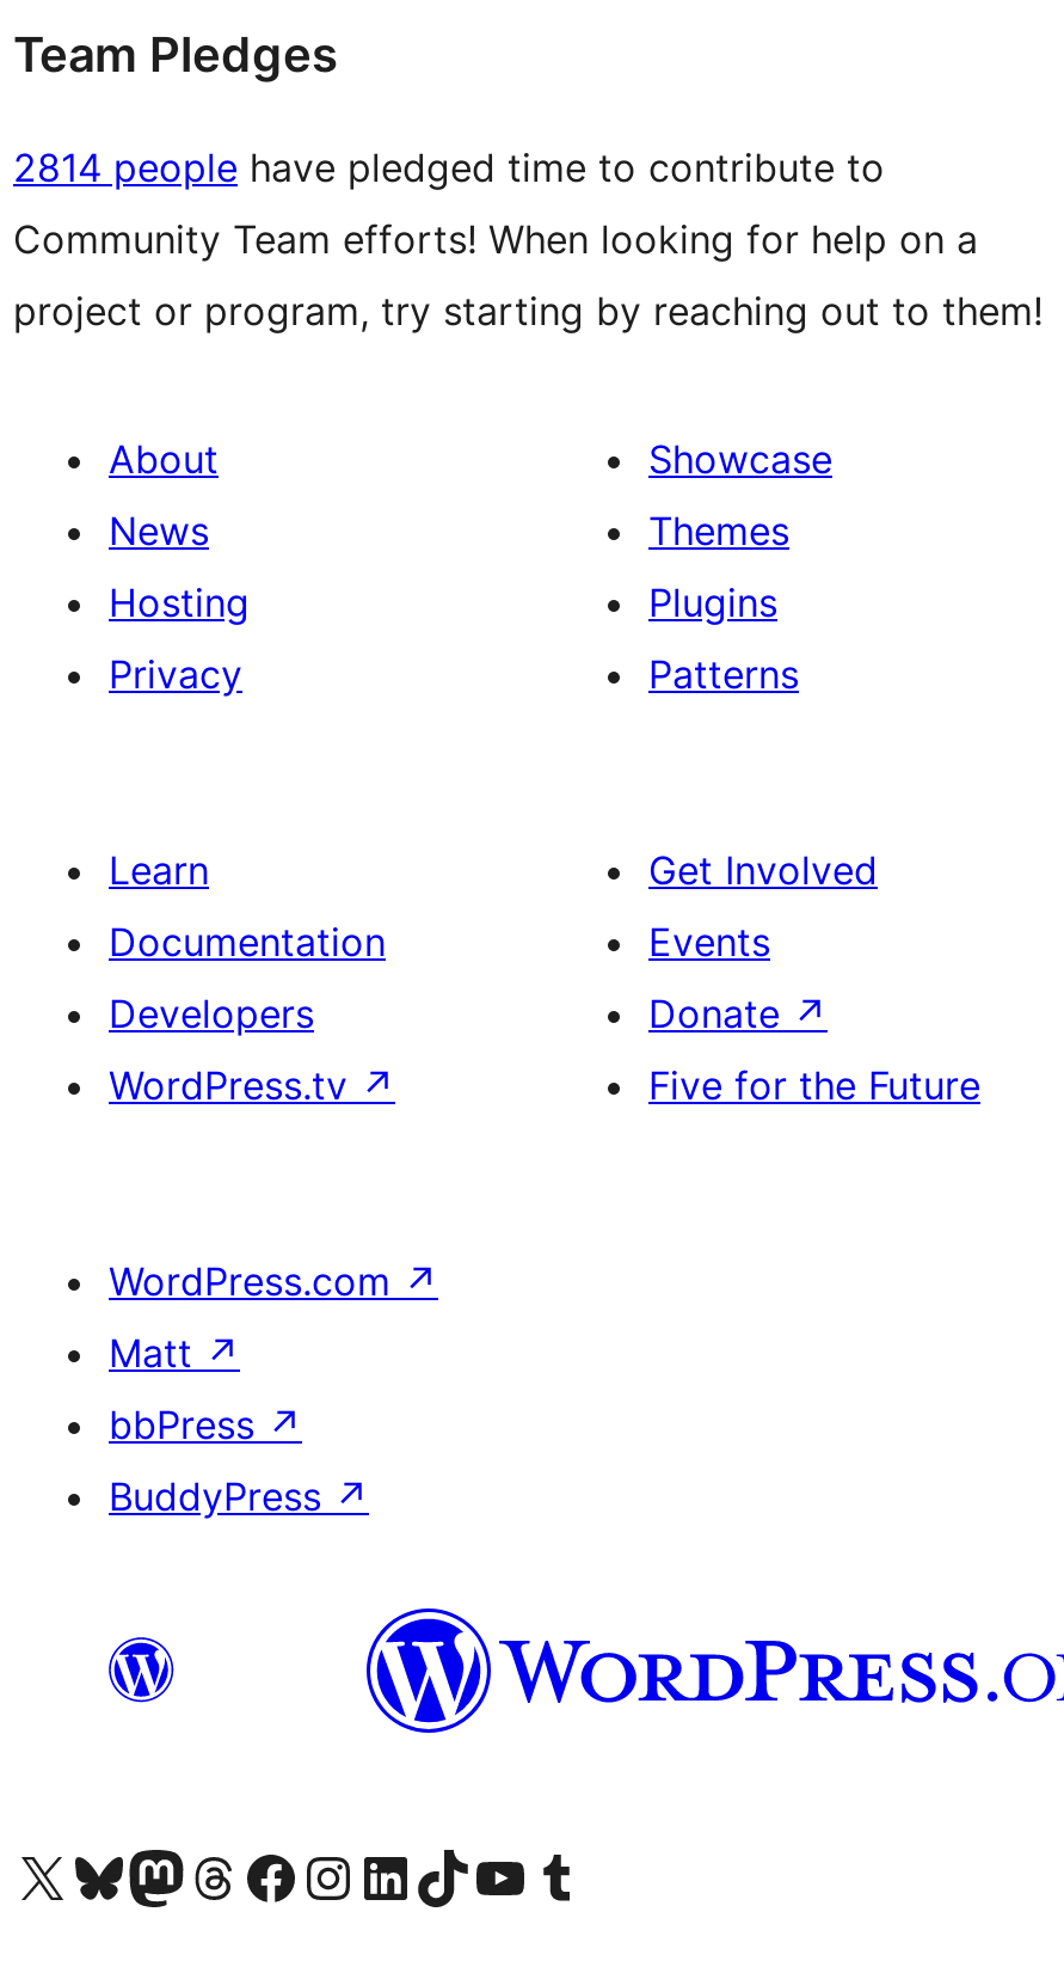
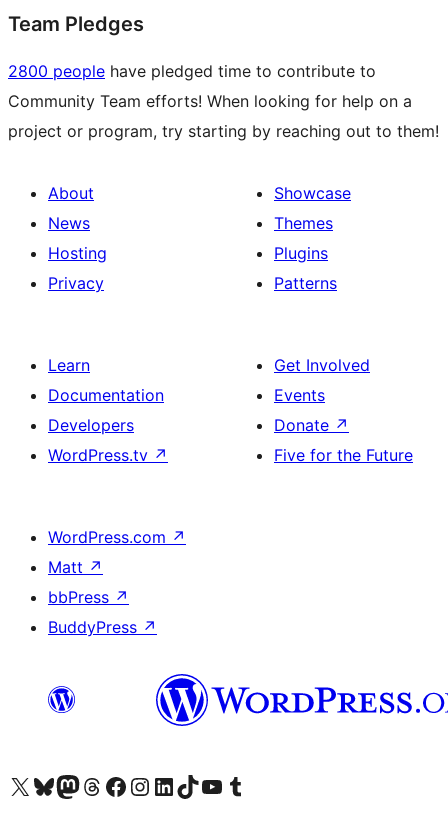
- 2814 people have pledged time to contribute to
+ 2800 people have pledged time to contribute to
